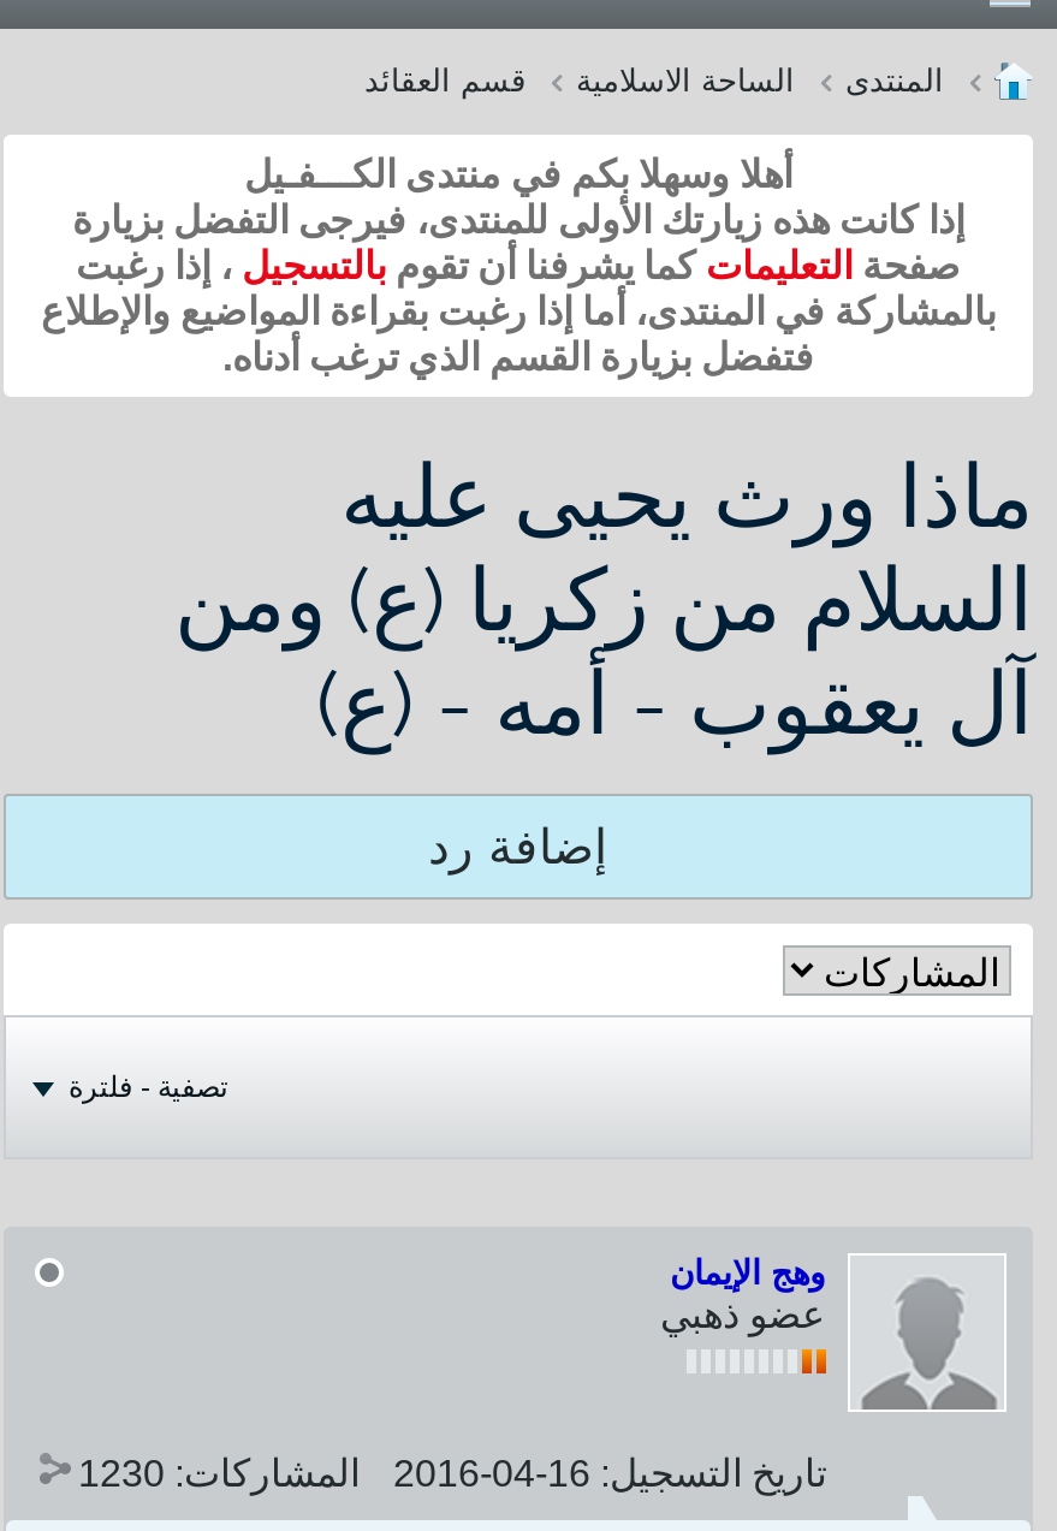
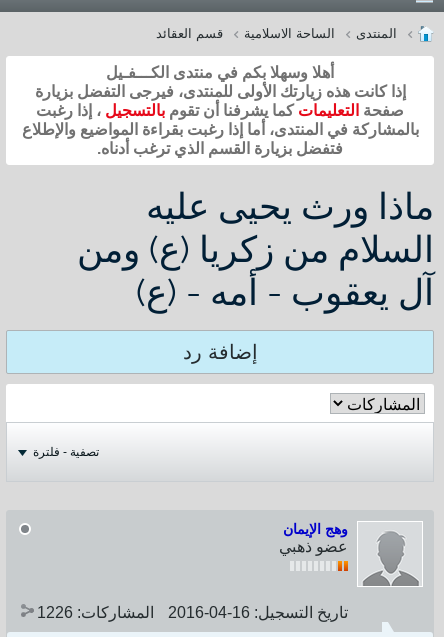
- المشاركات: 1230
+ المشاركات: 1226
